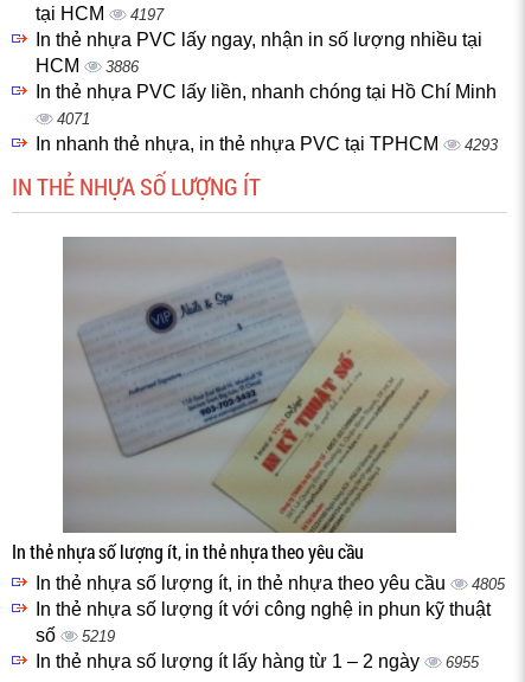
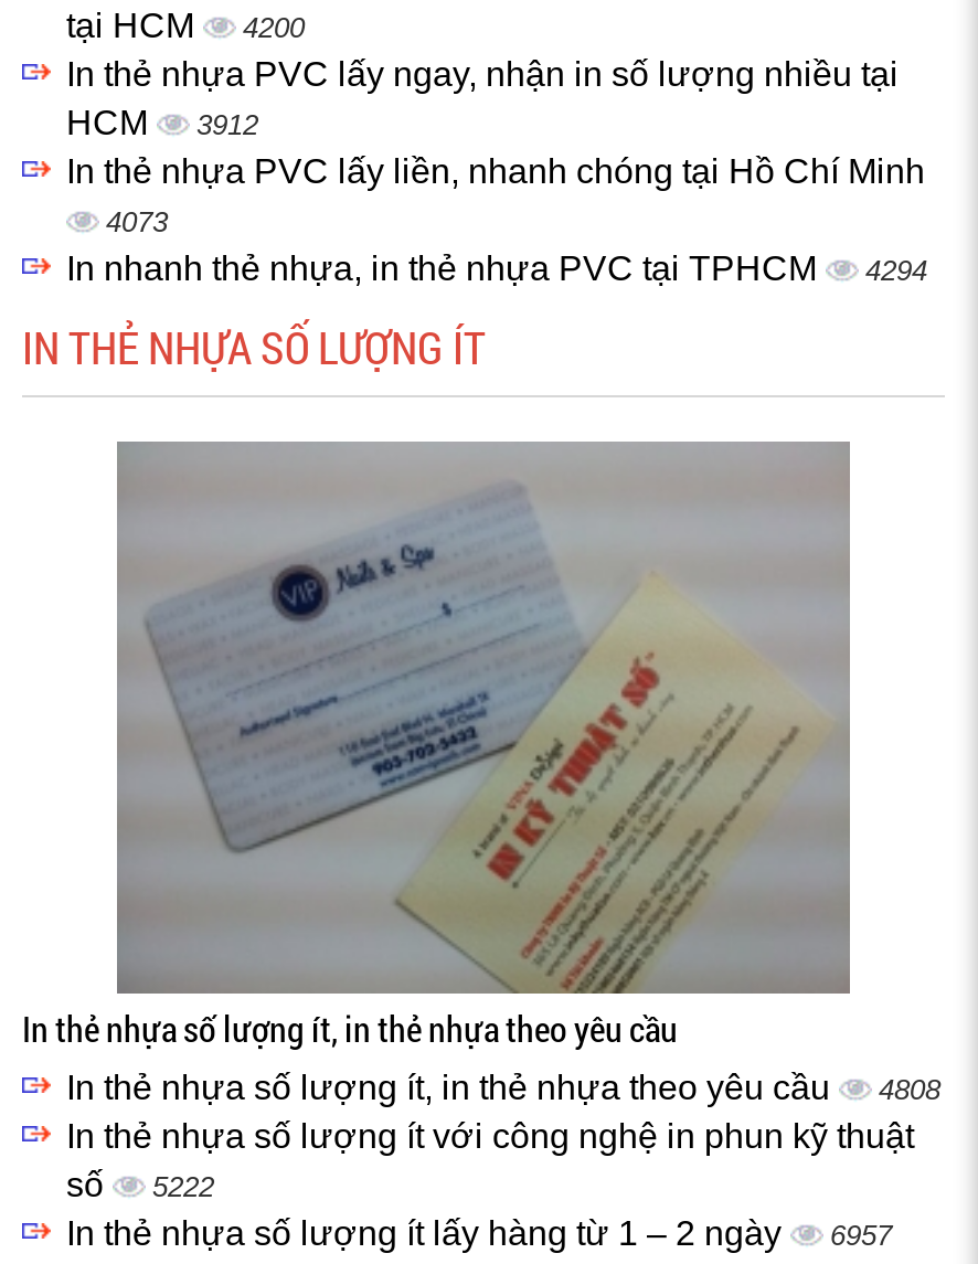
- tại HCM 4197
+ tại HCM 4200

- HCM 3886
+ HCM 3912

- 4071
+ 4073

- In nhanh thẻ nhựa, in thẻ nhựa PVC tại TPHCM 4293
+ In nhanh thẻ nhựa, in thẻ nhựa PVC tại TPHCM 4294

- In thẻ nhựa số lượng ít, in thẻ nhựa theo yêu cầu 4805
+ In thẻ nhựa số lượng ít, in thẻ nhựa theo yêu cầu 4808

- số 5219
+ số 5222

- In thẻ nhựa số lượng ít lấy hàng từ 1 – 2 ngày 6955
+ In thẻ nhựa số lượng ít lấy hàng từ 1 – 2 ngày 6957
